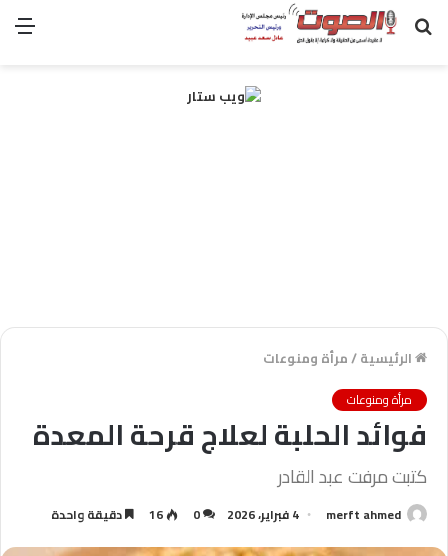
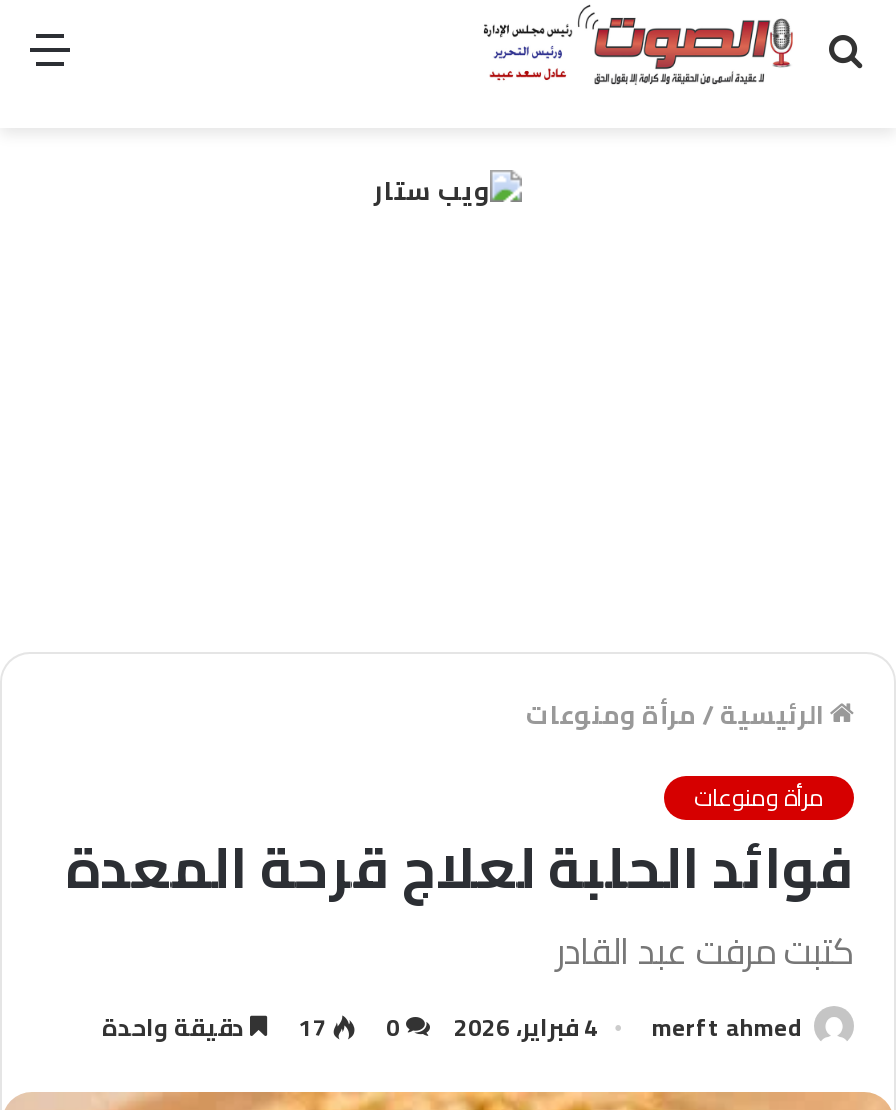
- 0 16 دقيقة واحدة
+ 0 17 دقيقة واحدة
